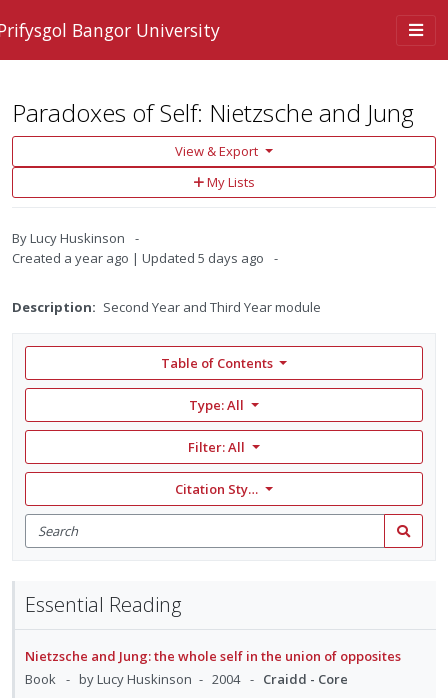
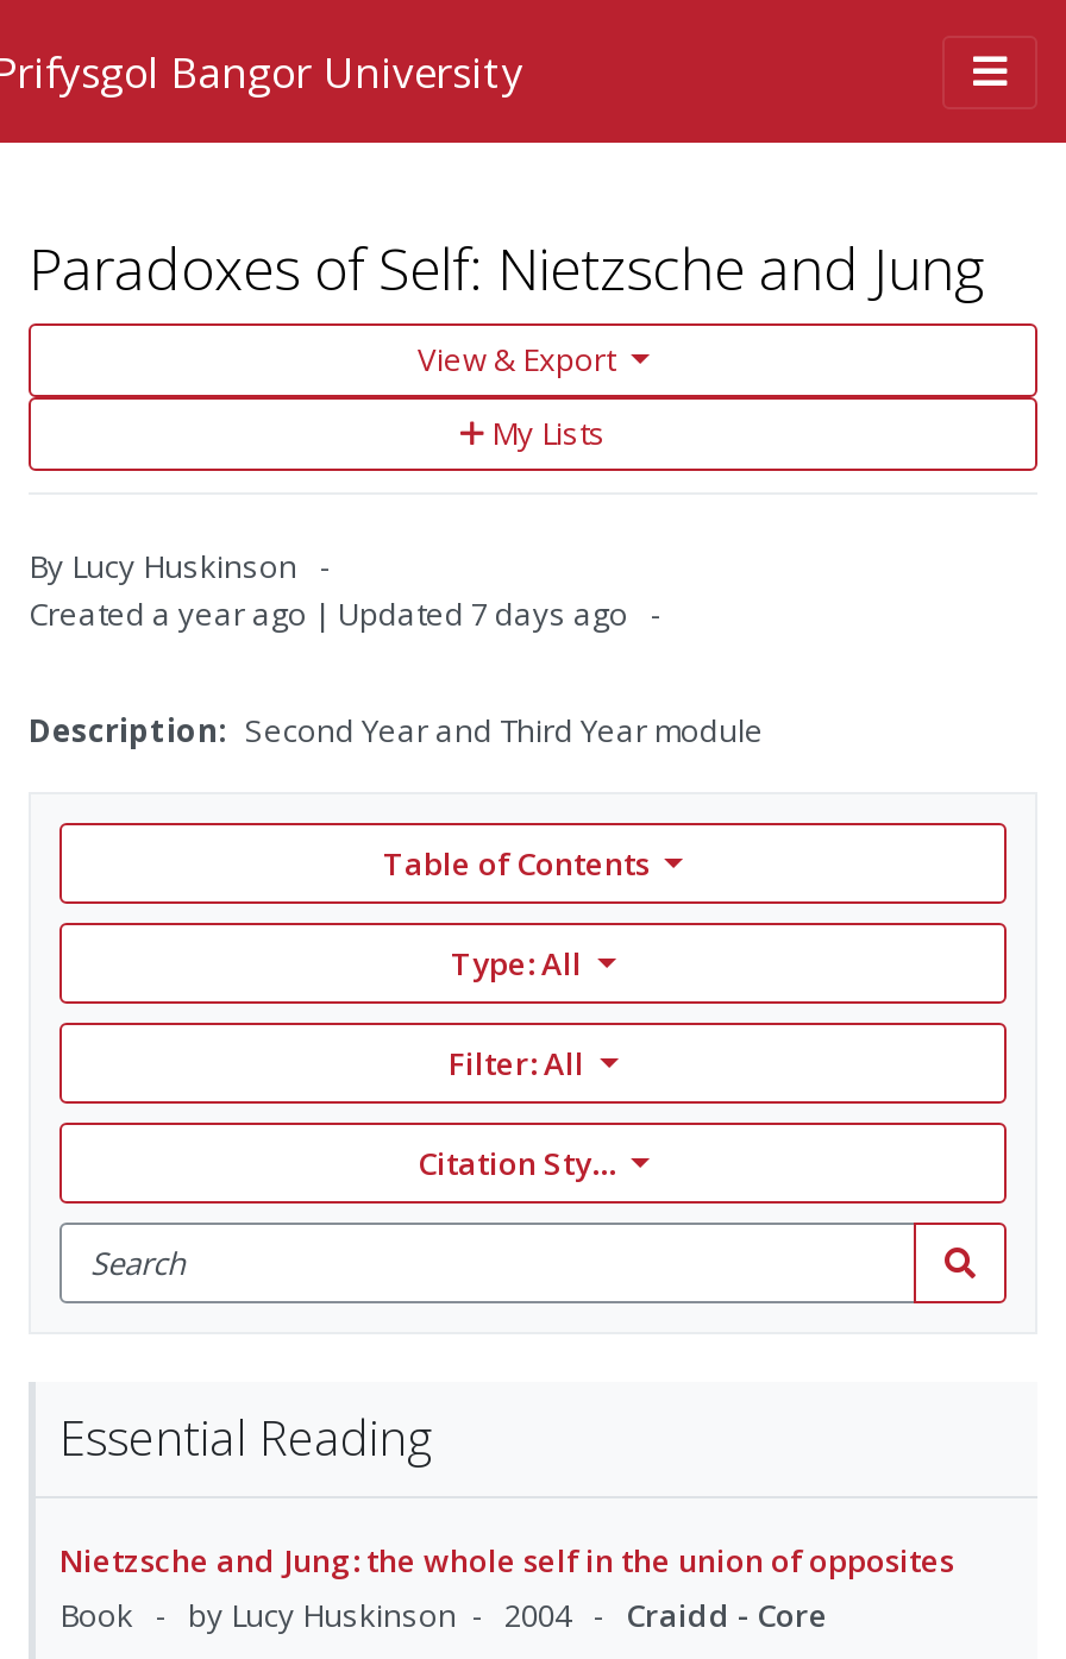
- Updated 5 days ago
+ Updated 7 days ago
